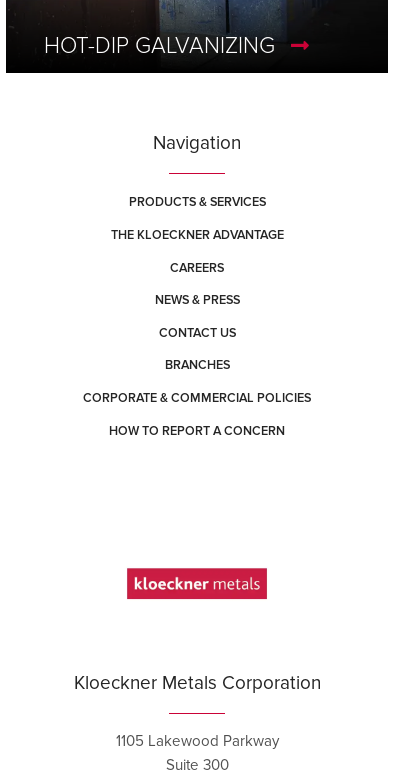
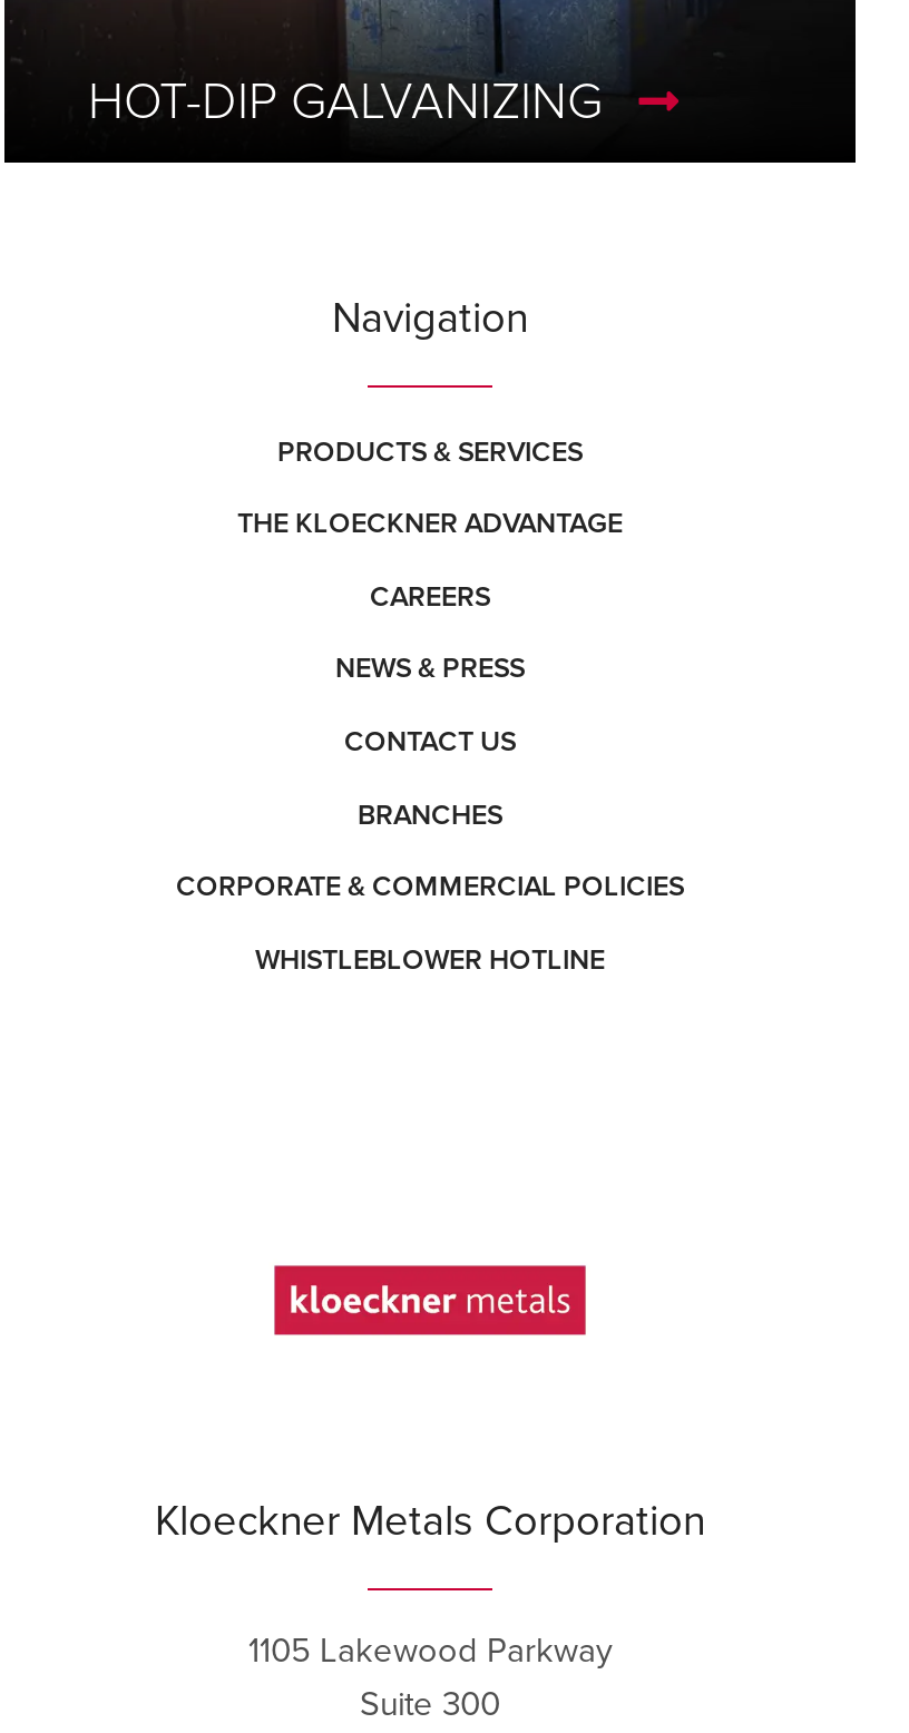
- HOW TO REPORT A CONCERN
+ WHISTLEBLOWER HOTLINE
